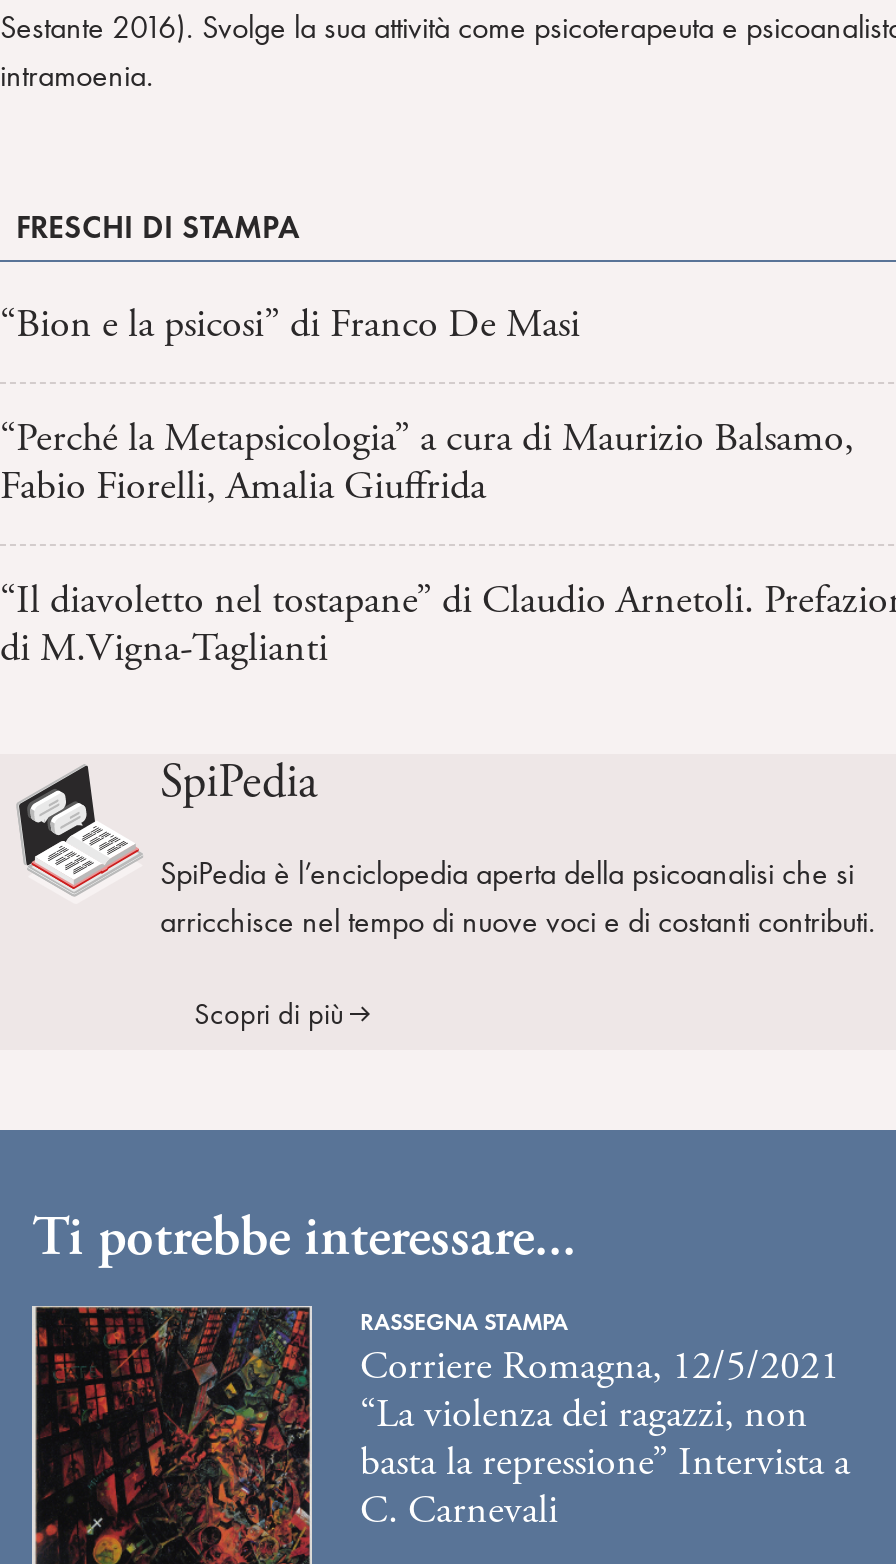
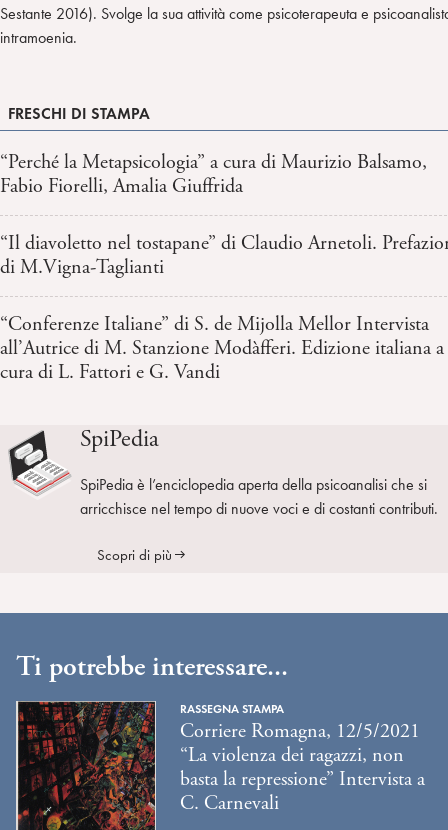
- “Bion e la psicosi” di Franco De Masi

moved up: “Perché la Metapsicologia” a cura di Maurizio Balsamo, | Fabio Fiorelli, Amalia Giuffrida | di M.Vigna-Taglianti

+ “Conferenze Italiane” di S. de Mijolla Mellor Intervista
+ all’Autrice di M. Stanzione Modàfferi. Edizione italiana a
+ cura di L. Fattori e G. Vandi
